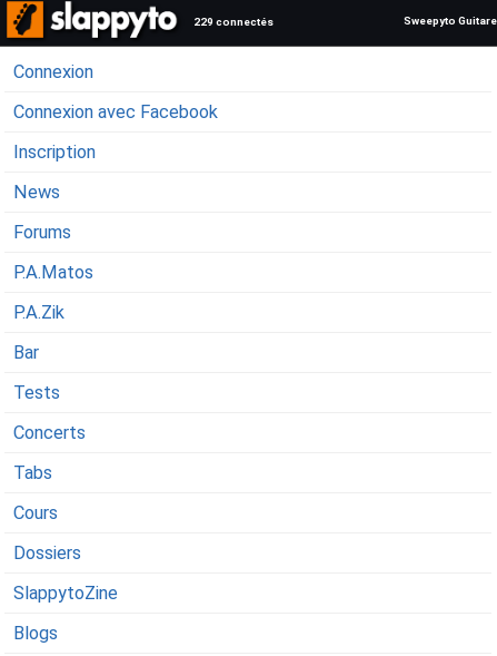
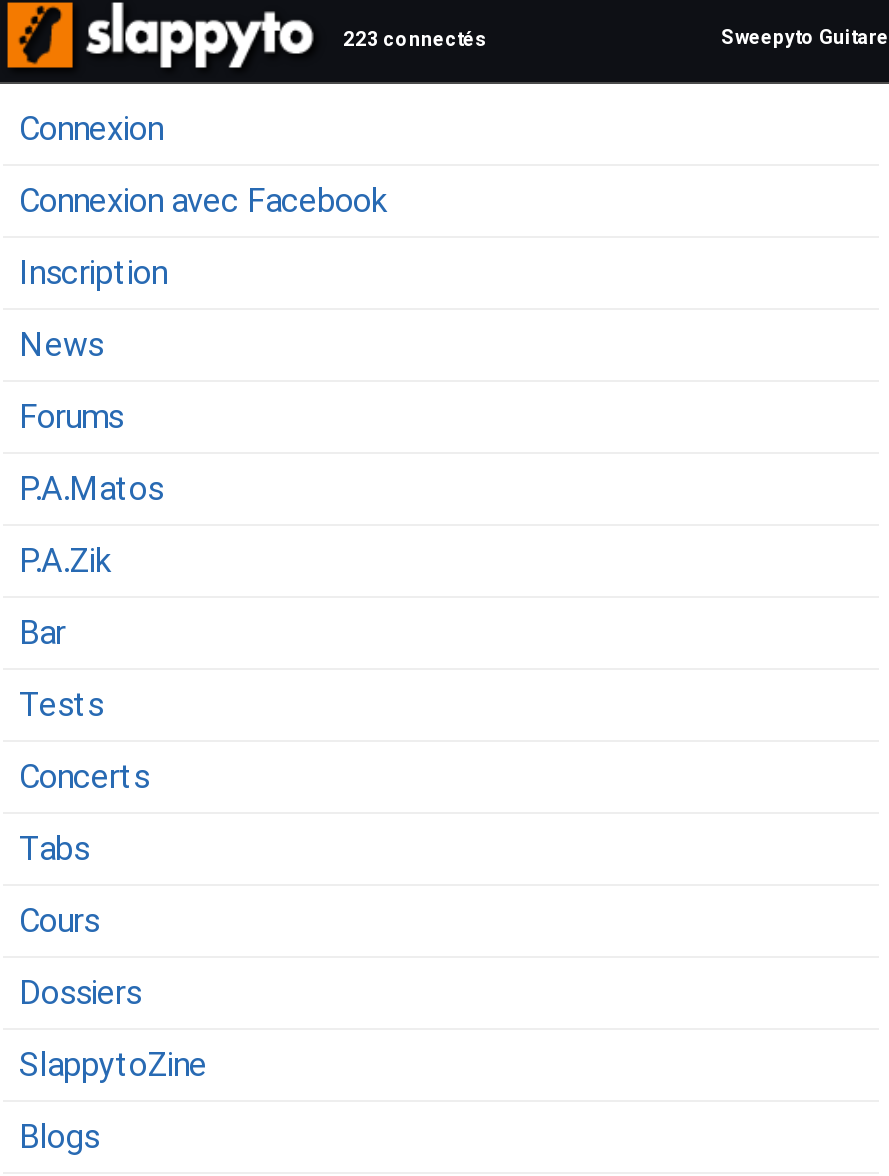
- 229 connectés
+ 223 connectés
